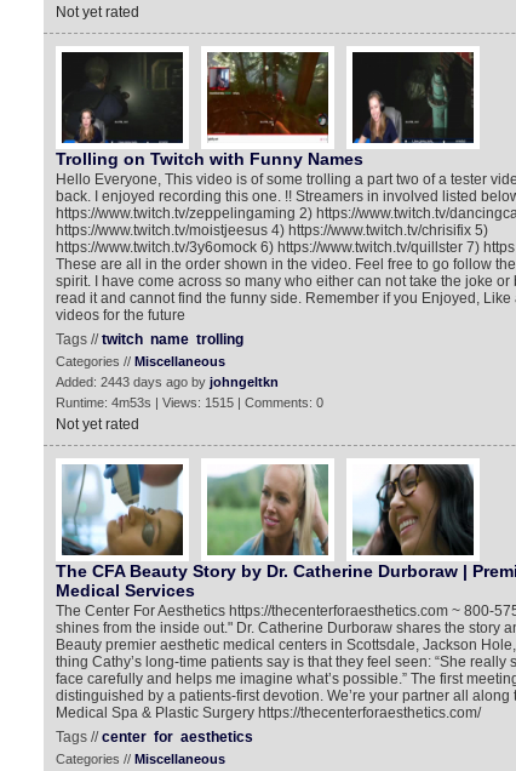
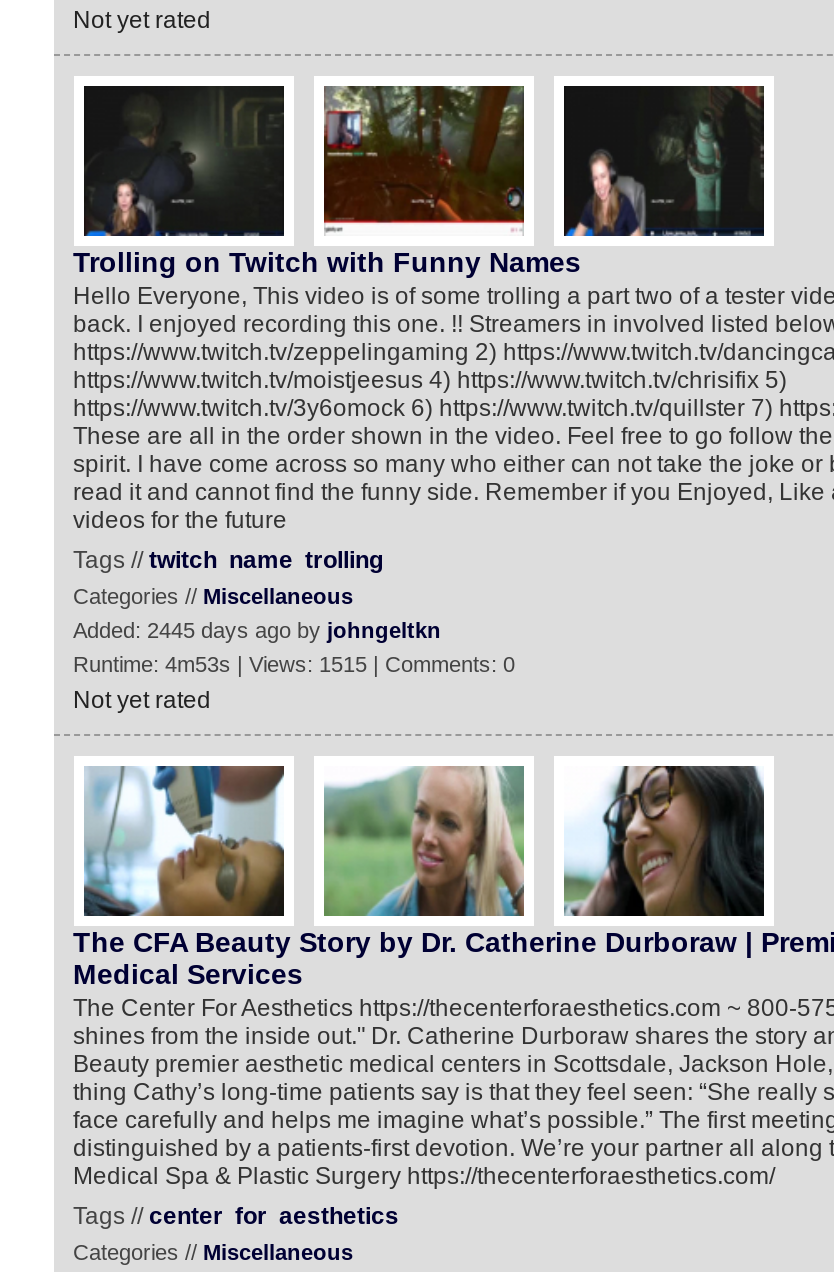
- Added: 2443 days ago by johngeltkn
+ Added: 2445 days ago by johngeltkn
